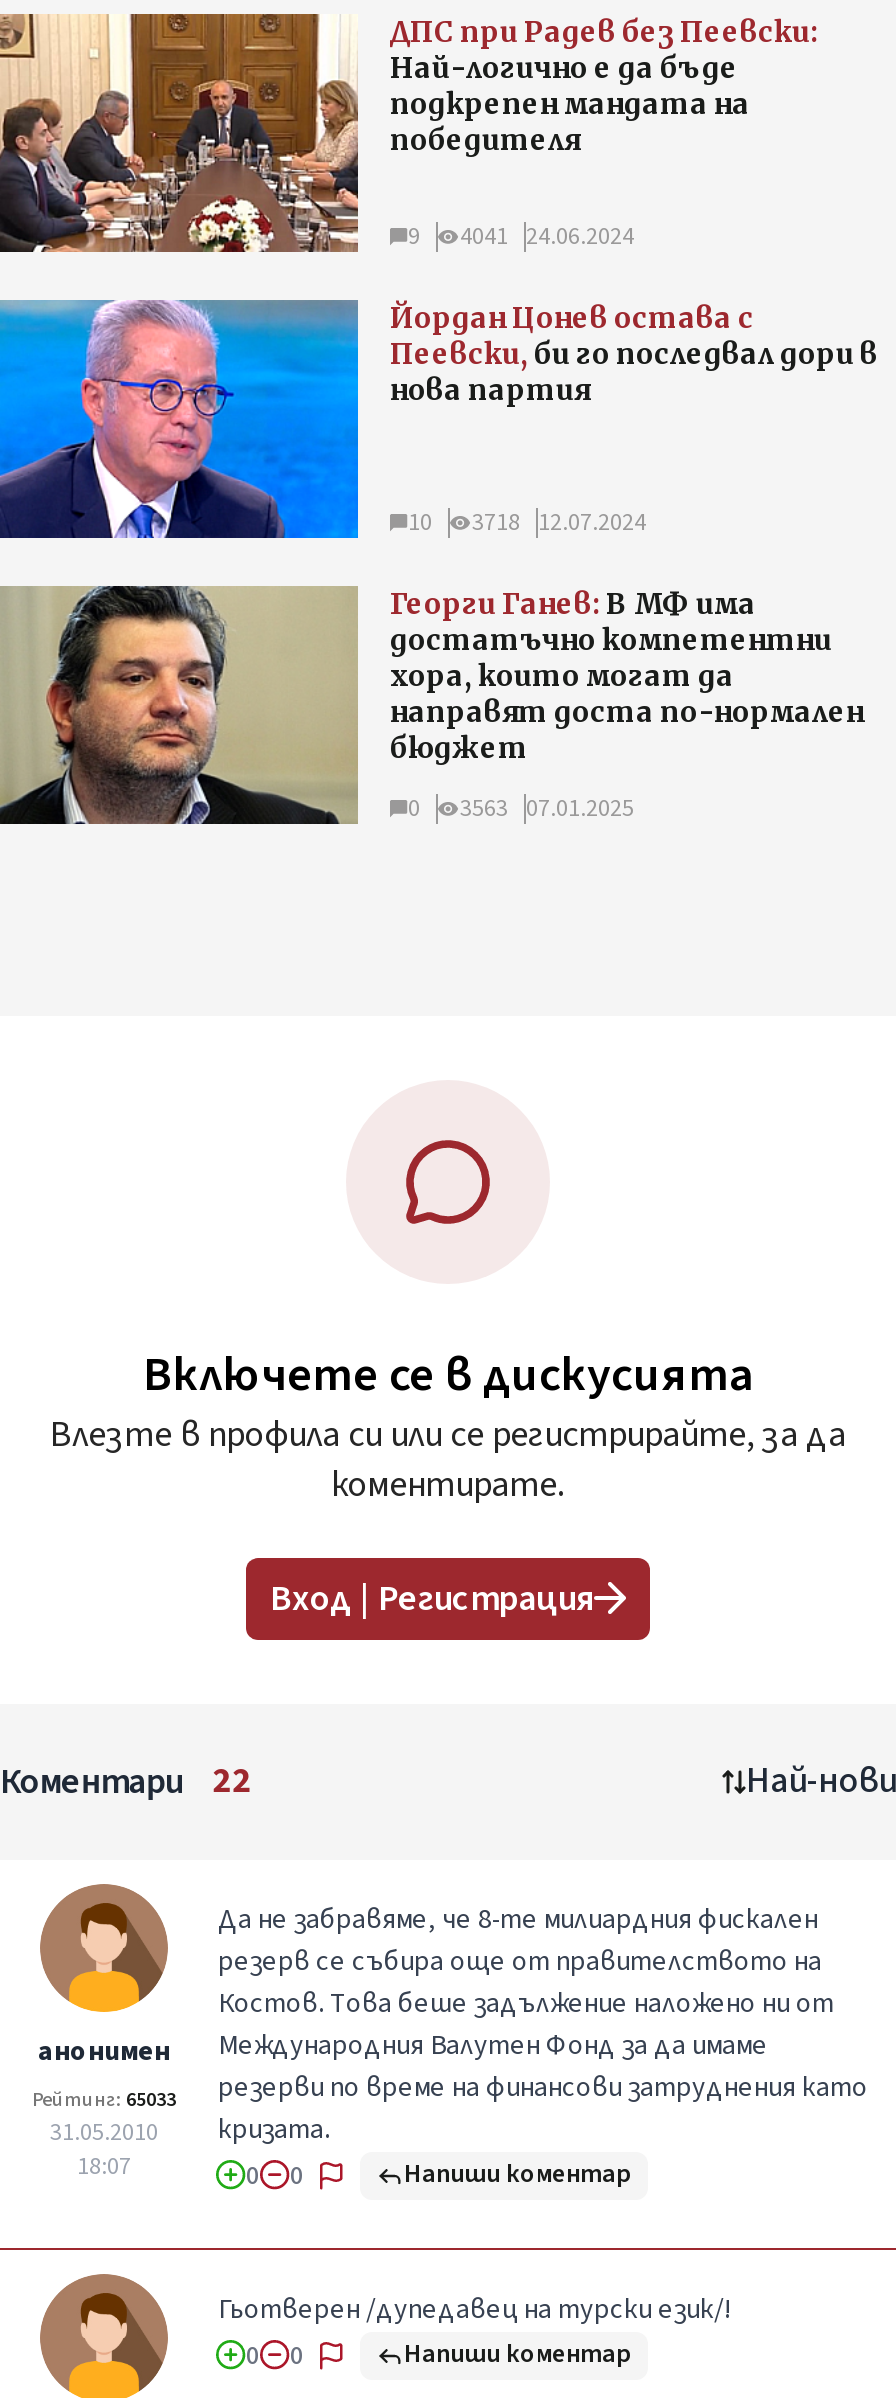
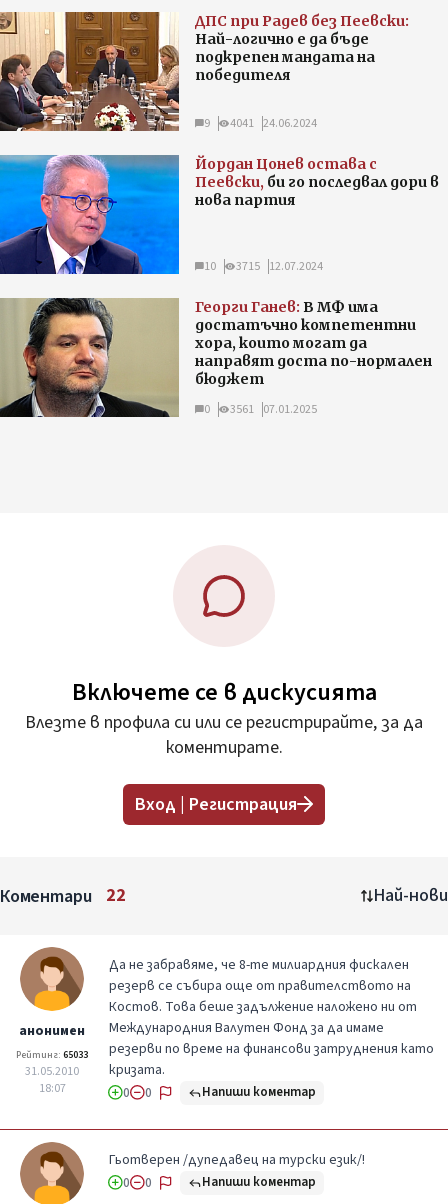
- 10 3718 12.07.2024
+ 10 3715 12.07.2024

- 0 3563 07.01.2025
+ 0 3561 07.01.2025
